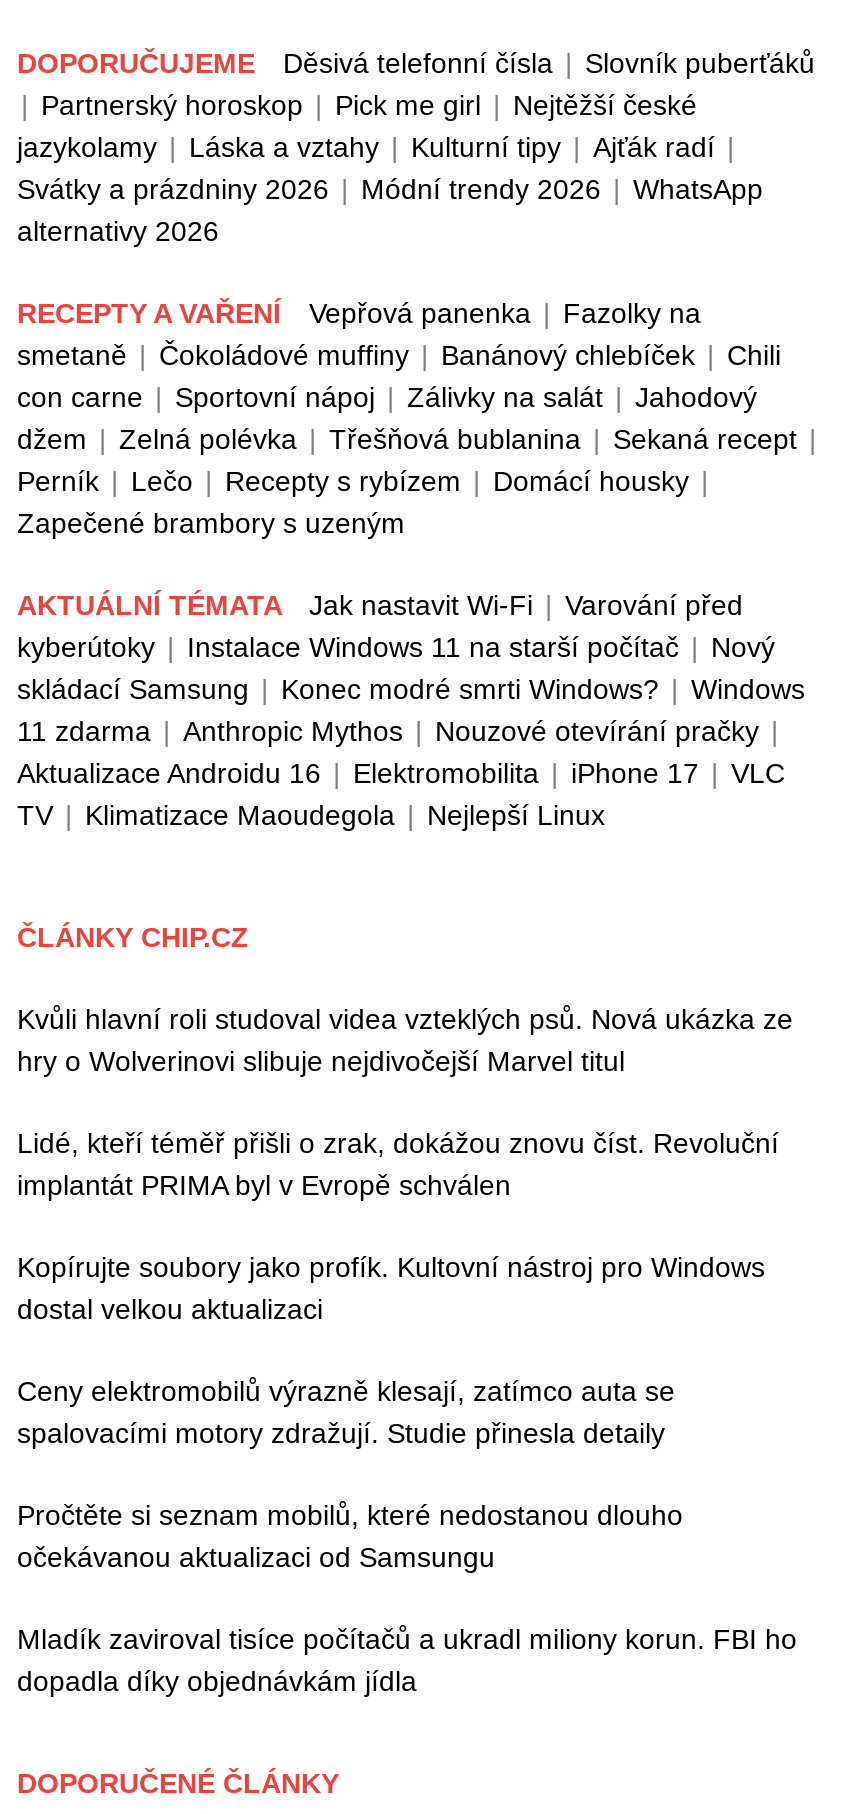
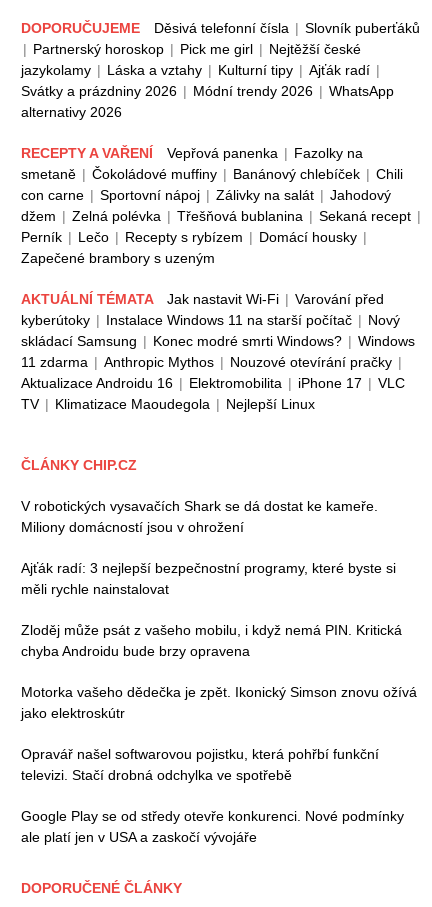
- Kvůli hlavní roli studoval videa vzteklých psů. Nová ukázka ze
- hry o Wolverinovi slibuje nejdivočejší Marvel titul
+ V robotických vysavačích Shark se dá dostat ke kameře.
+ Miliony domácností jsou v ohrožení

- Lidé, kteří téměř přišli o zrak, dokážou znovu číst. Revoluční
- implantát PRIMA byl v Evropě schválen
+ Ajťák radí: 3 nejlepší bezpečnostní programy, které byste si
+ měli rychle nainstalovat

- Kopírujte soubory jako profík. Kultovní nástroj pro Windows
- dostal velkou aktualizaci
+ Zloděj může psát z vašeho mobilu, i když nemá PIN. Kritická
+ chyba Androidu bude brzy opravena

- Ceny elektromobilů výrazně klesají, zatímco auta se
- spalovacími motory zdražují. Studie přinesla detaily
+ Motorka vašeho dědečka je zpět. Ikonický Simson znovu ožívá
+ jako elektroskútr

- Pročtěte si seznam mobilů, které nedostanou dlouho
- očekávanou aktualizaci od Samsungu
+ Opravář našel softwarovou pojistku, která pohřbí funkční
+ televizi. Stačí drobná odchylka ve spotřebě

- Mladík zaviroval tisíce počítačů a ukradl miliony korun. FBI ho
- dopadla díky objednávkám jídla
+ Google Play se od středy otevře konkurenci. Nové podmínky
+ ale platí jen v USA a zaskočí vývojáře
